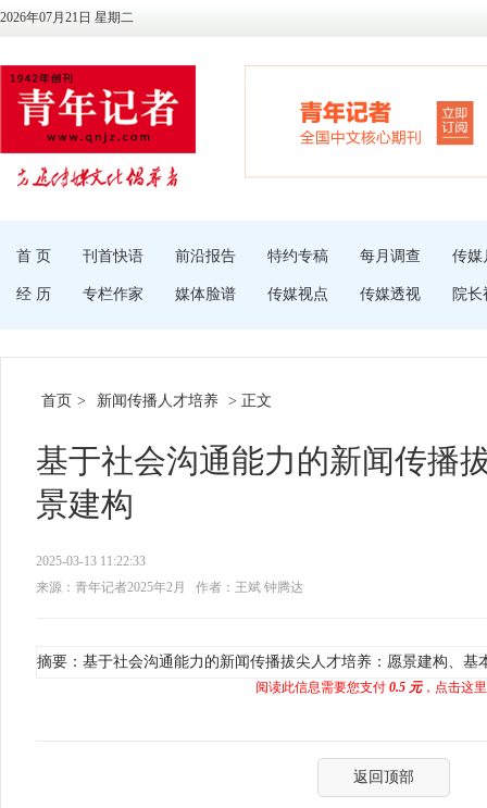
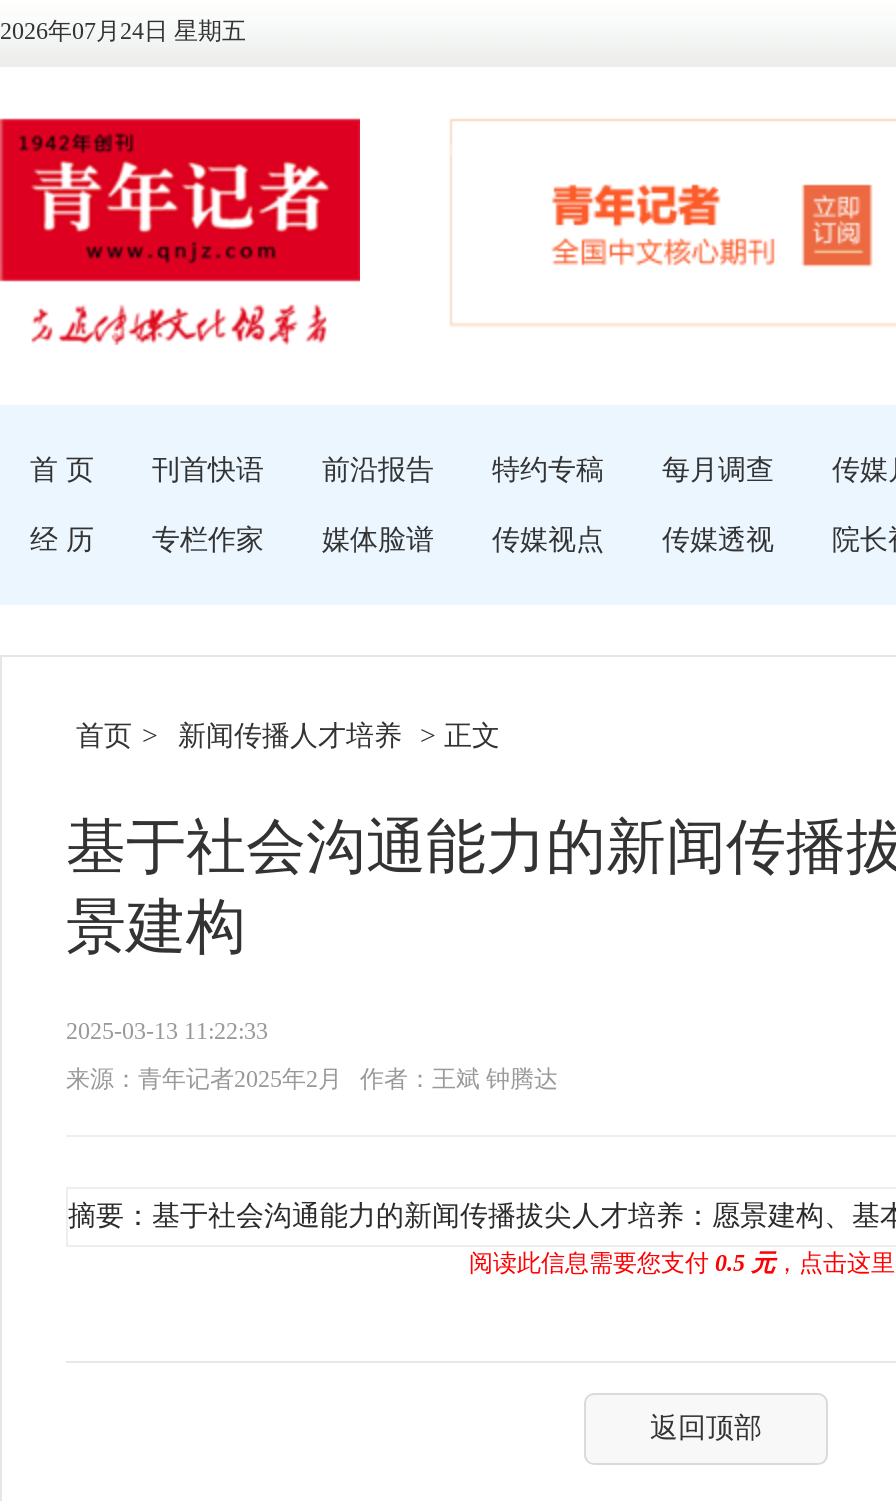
- 2026年07月21日 星期二
+ 2026年07月24日 星期五
